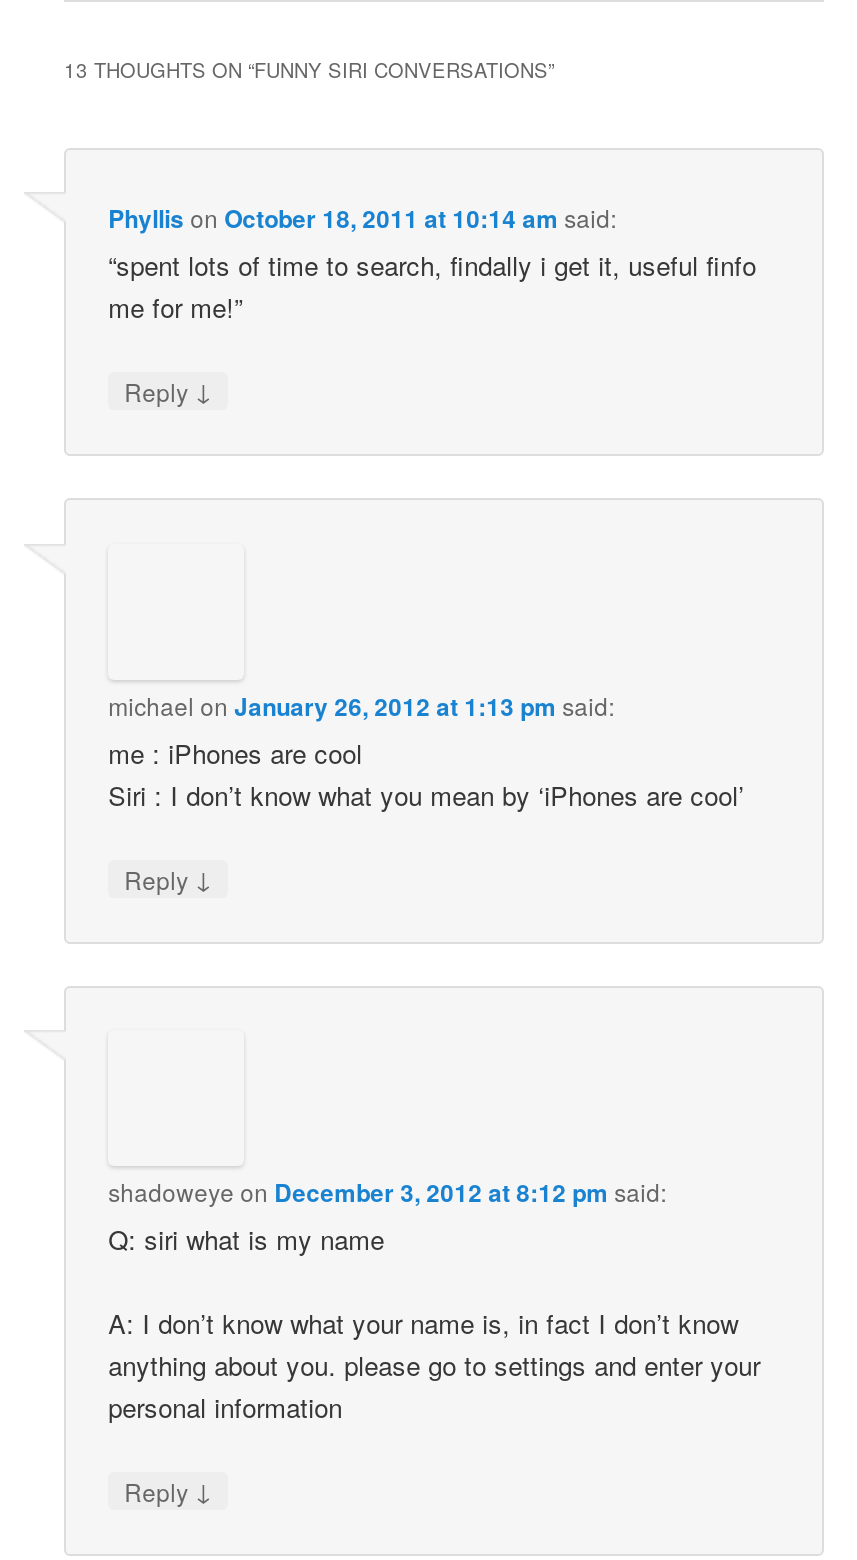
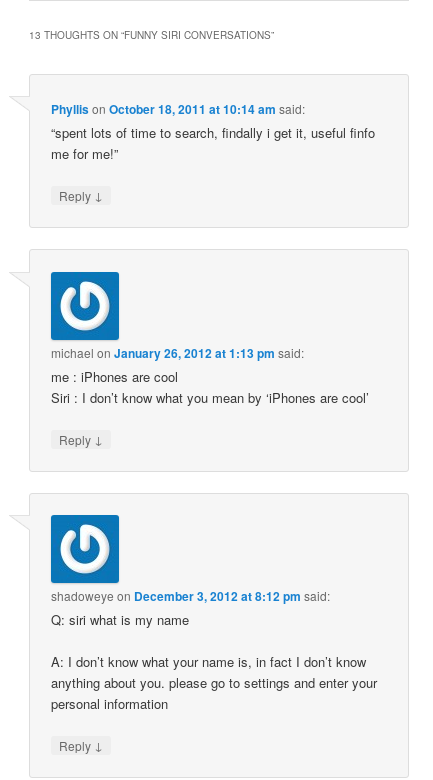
+ [image]

+ [image]
